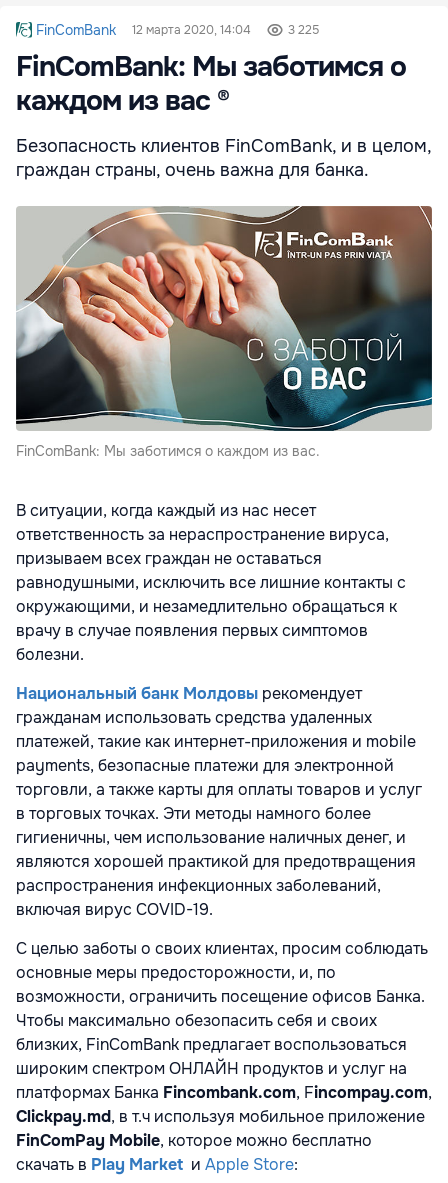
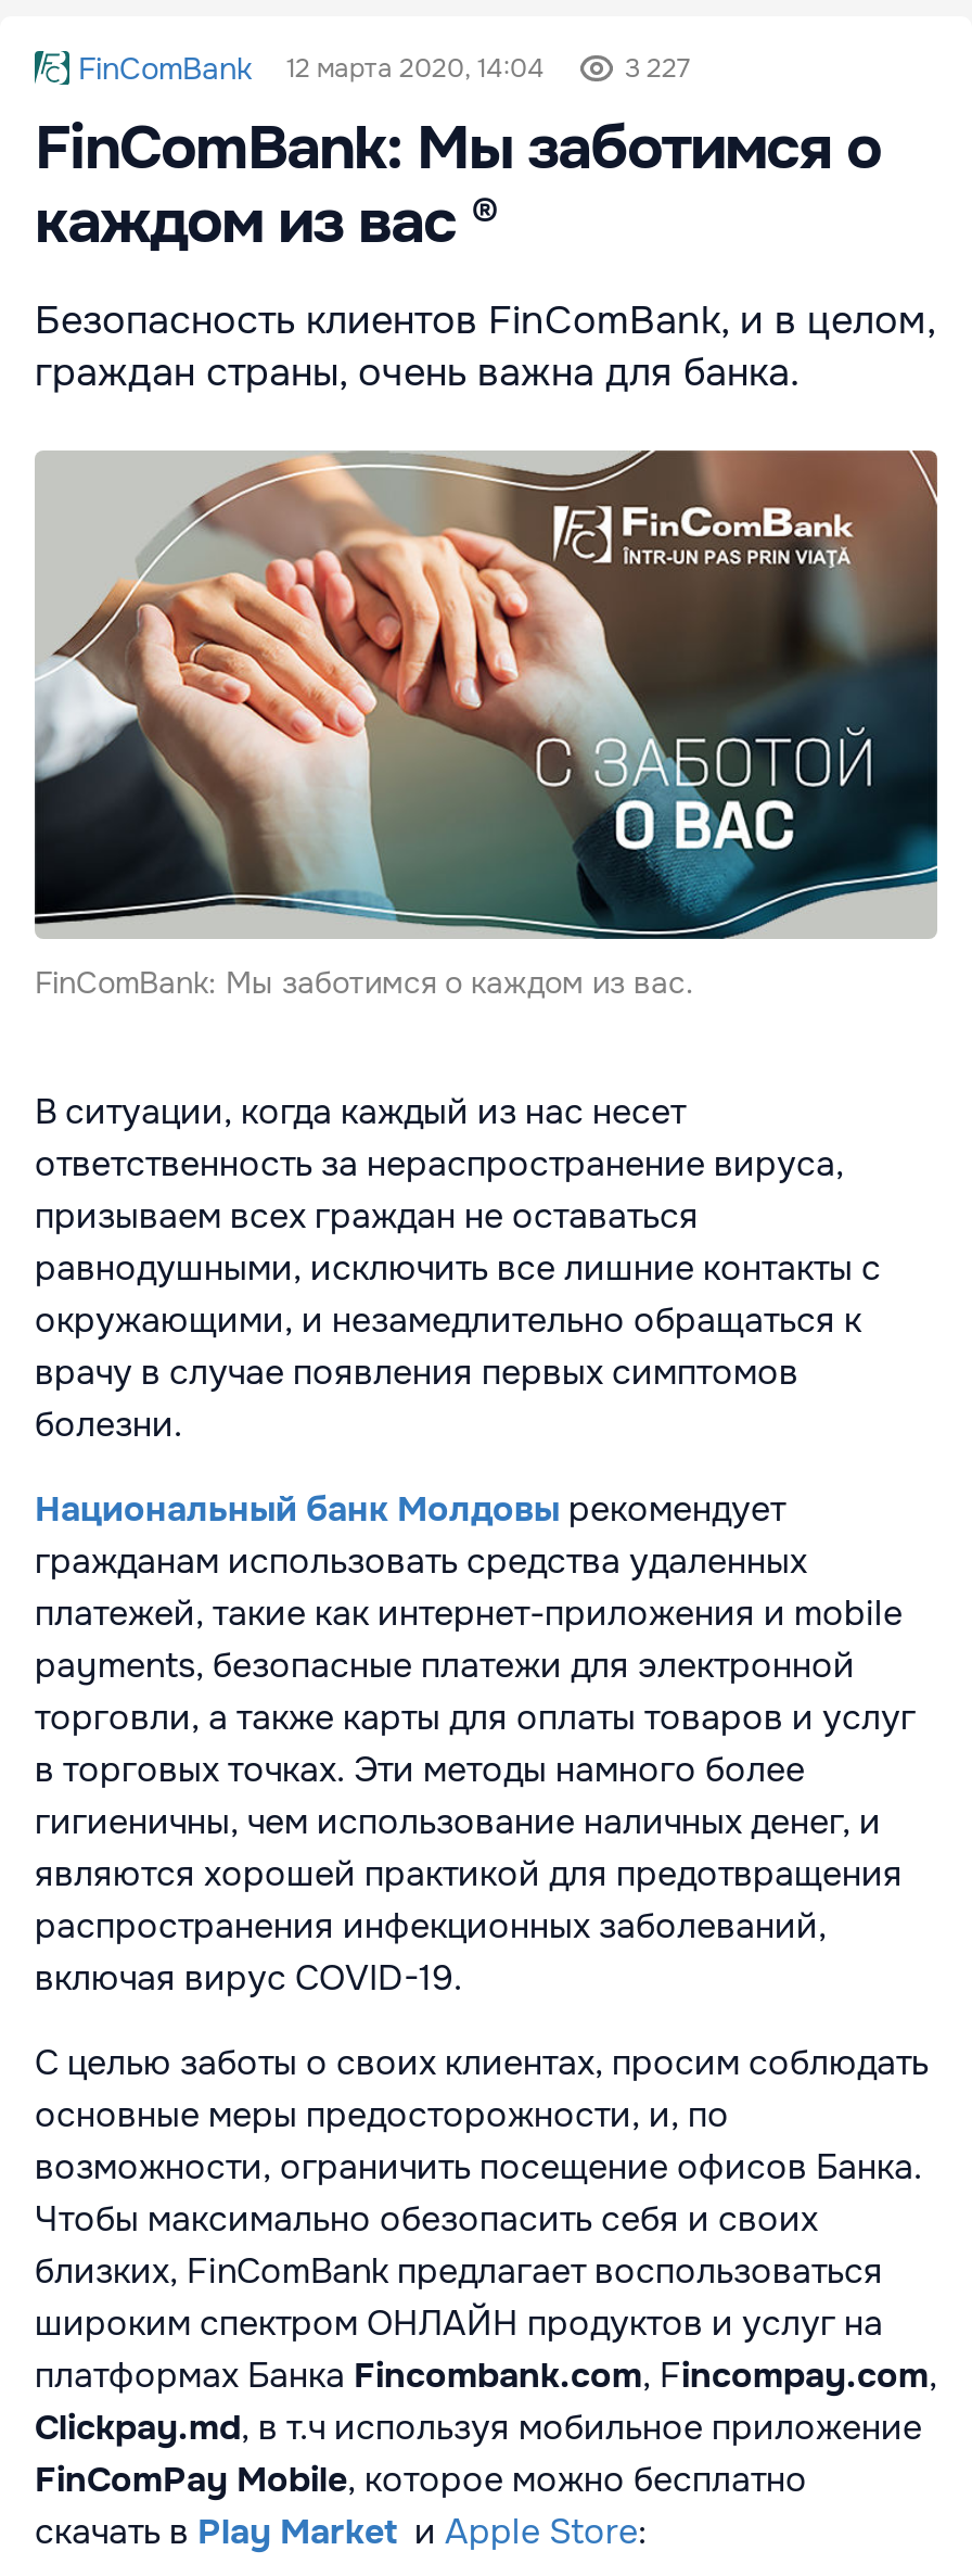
- 3 225
+ 3 227
